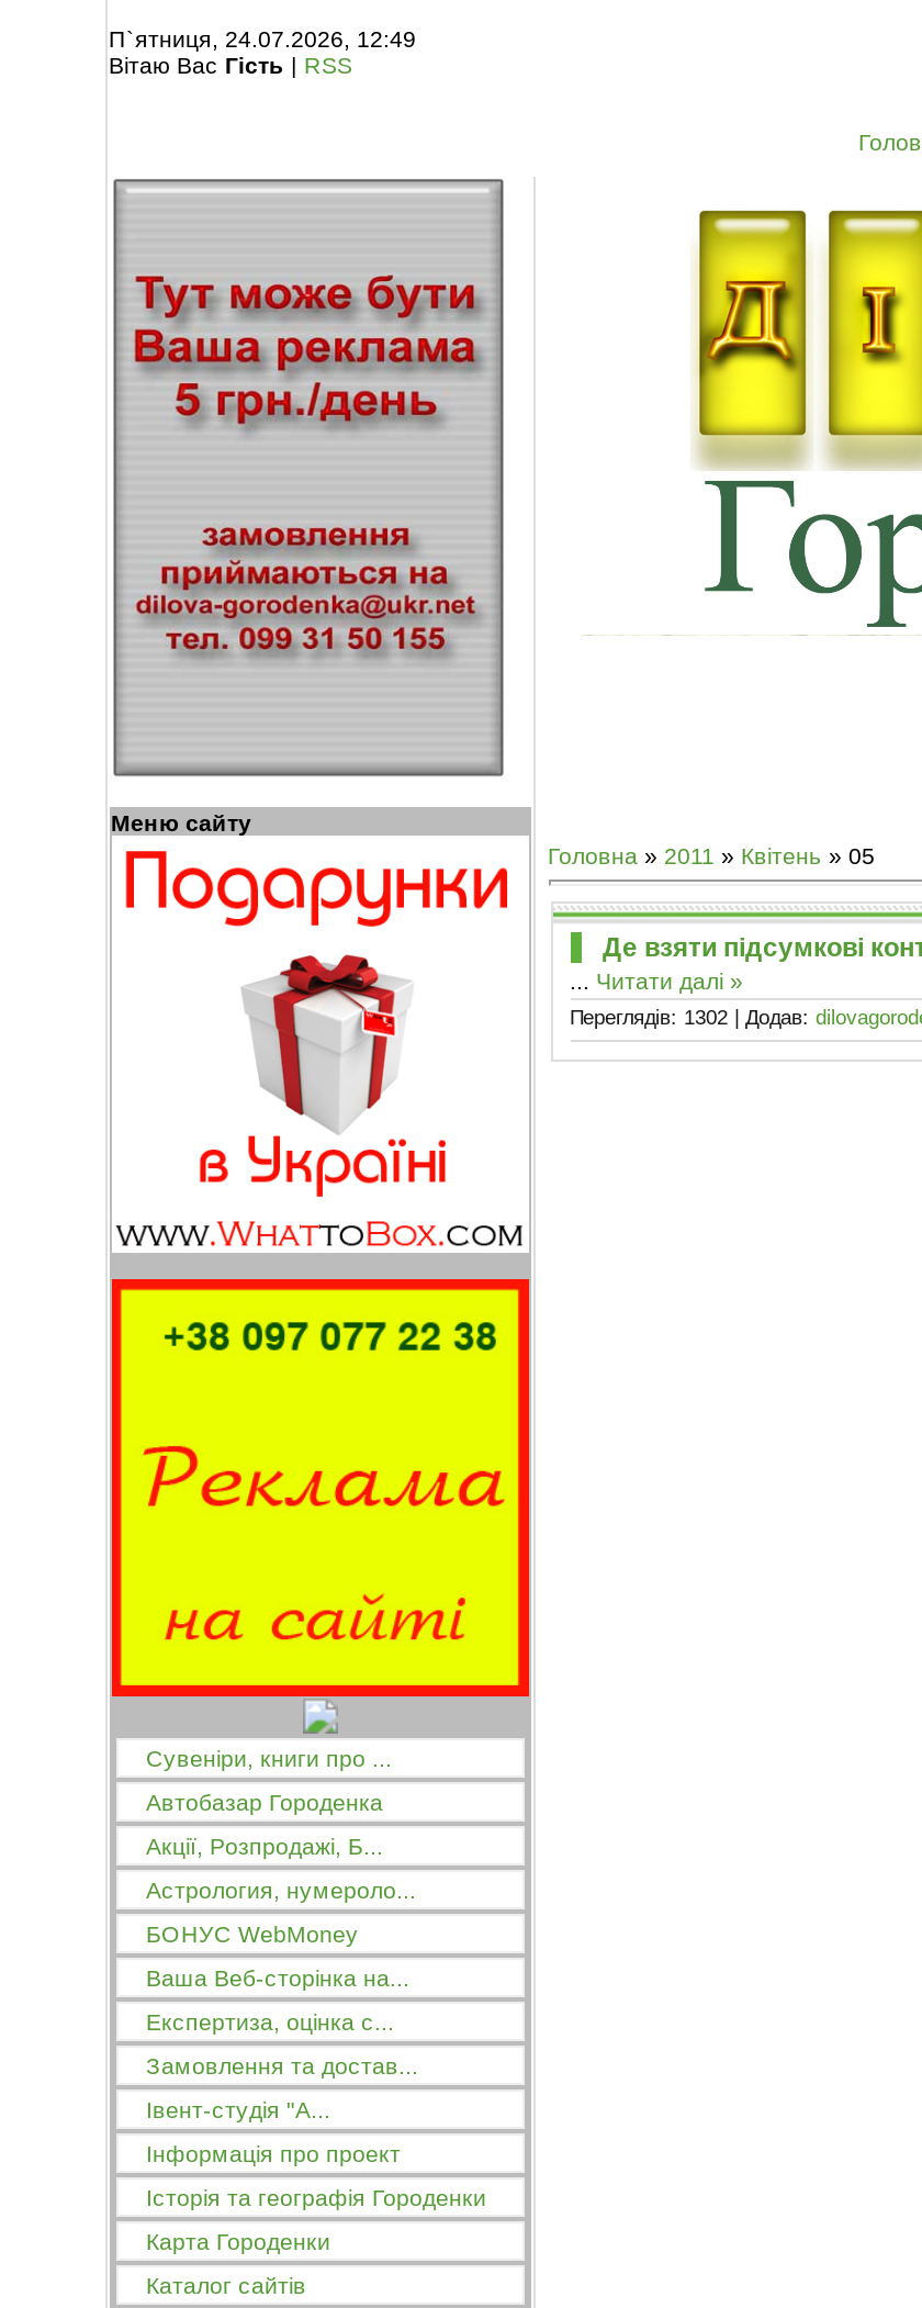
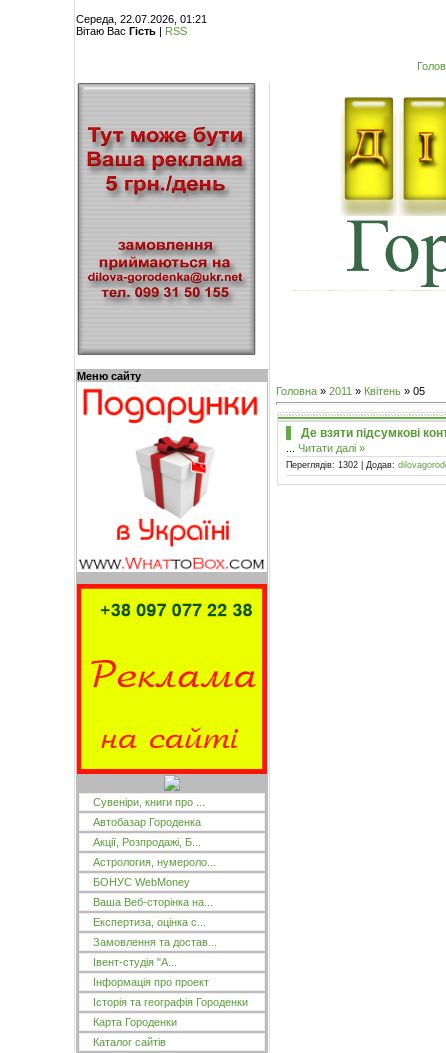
- П`ятниця, 24.07.2026, 12:49
+ Середа, 22.07.2026, 01:21
